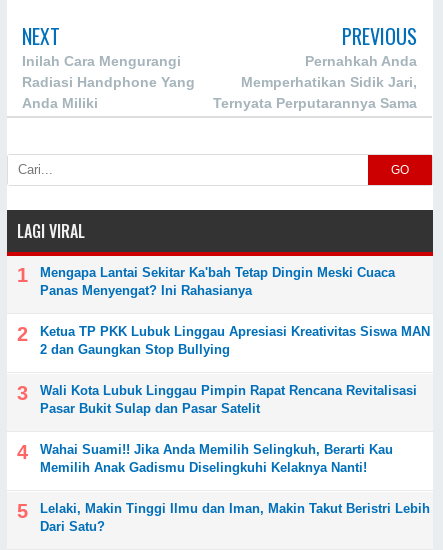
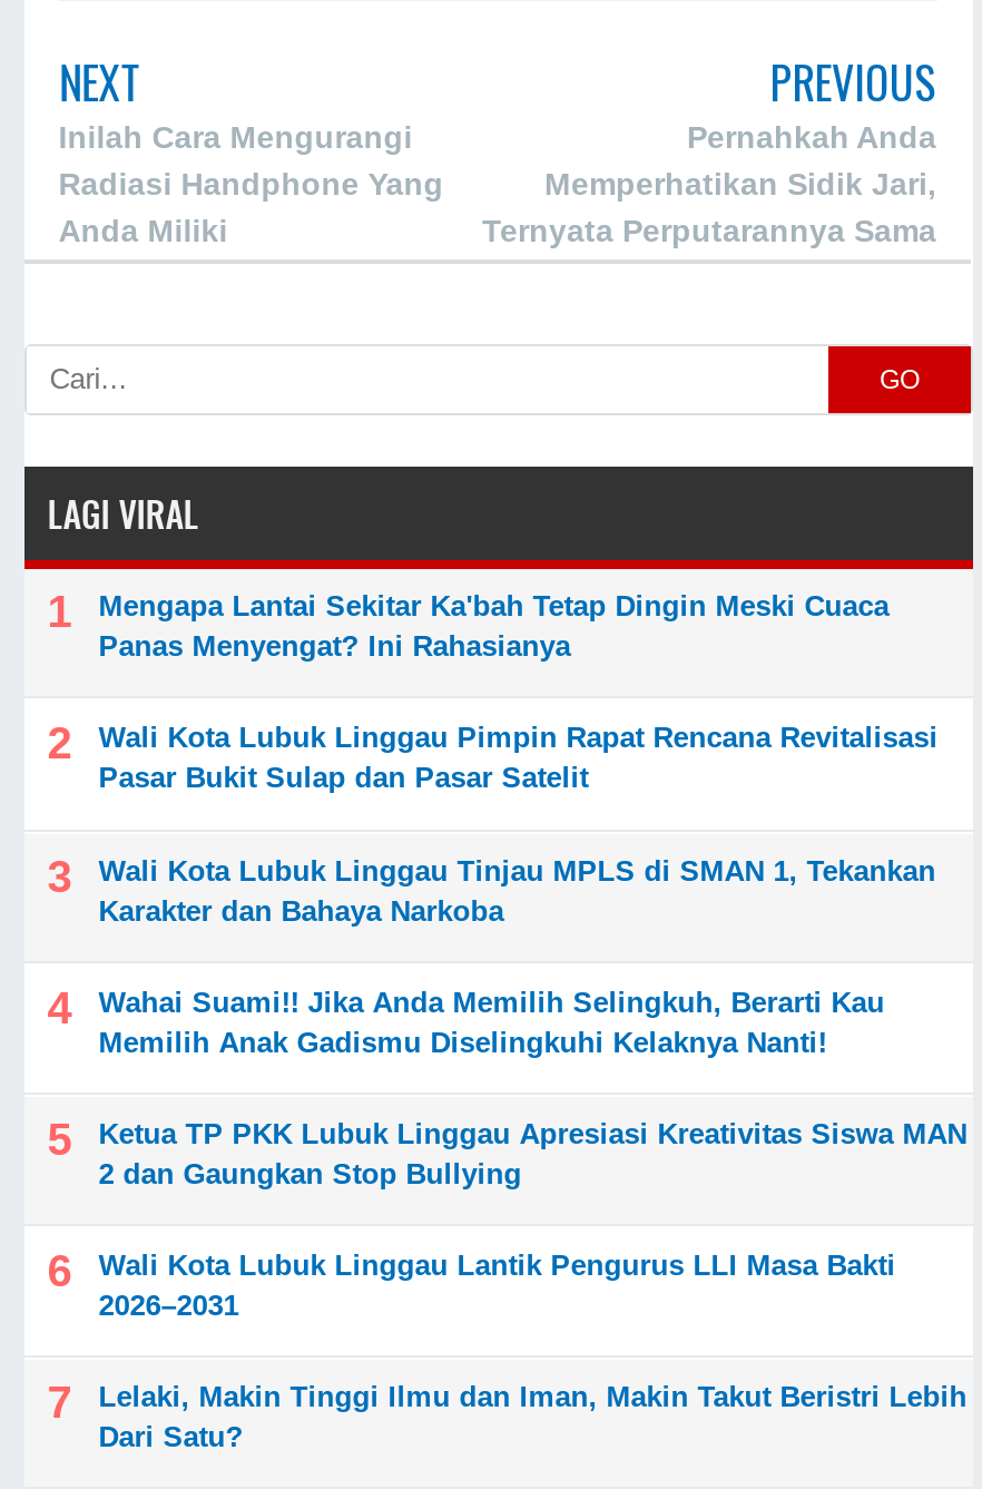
+ Wali Kota Lubuk Linggau Tinjau MPLS di SMAN 1, Tekankan
+ Karakter dan Bahaya Narkoba

moved down: Ketua TP PKK Lubuk Linggau Apresiasi Kreativitas Siswa MAN | 2 dan Gaungkan Stop Bullying

+ Wali Kota Lubuk Linggau Lantik Pengurus LLI Masa Bakti
+ 2026–2031

moved up: Wali Kota Lubuk Linggau Pimpin Rapat Rencana Revitalisasi | Pasar Bukit Sulap dan Pasar Satelit | Wahai Suami!! Jika Anda Memilih Selingkuh, Berarti Kau | Memilih Anak Gadismu Diselingkuhi Kelaknya Nanti!
